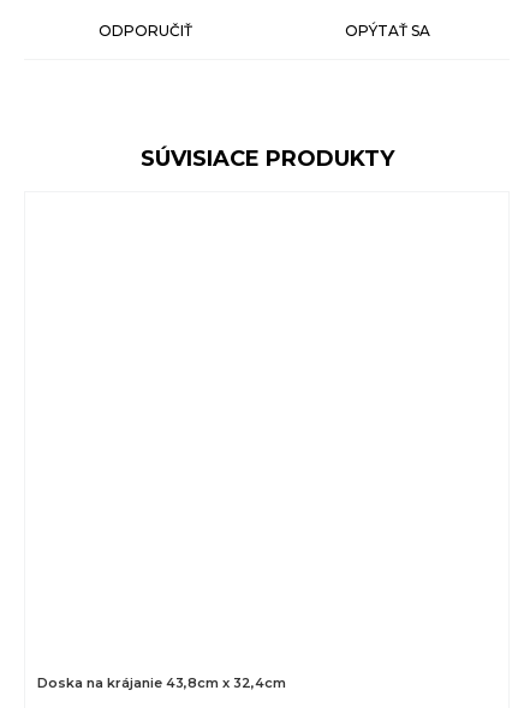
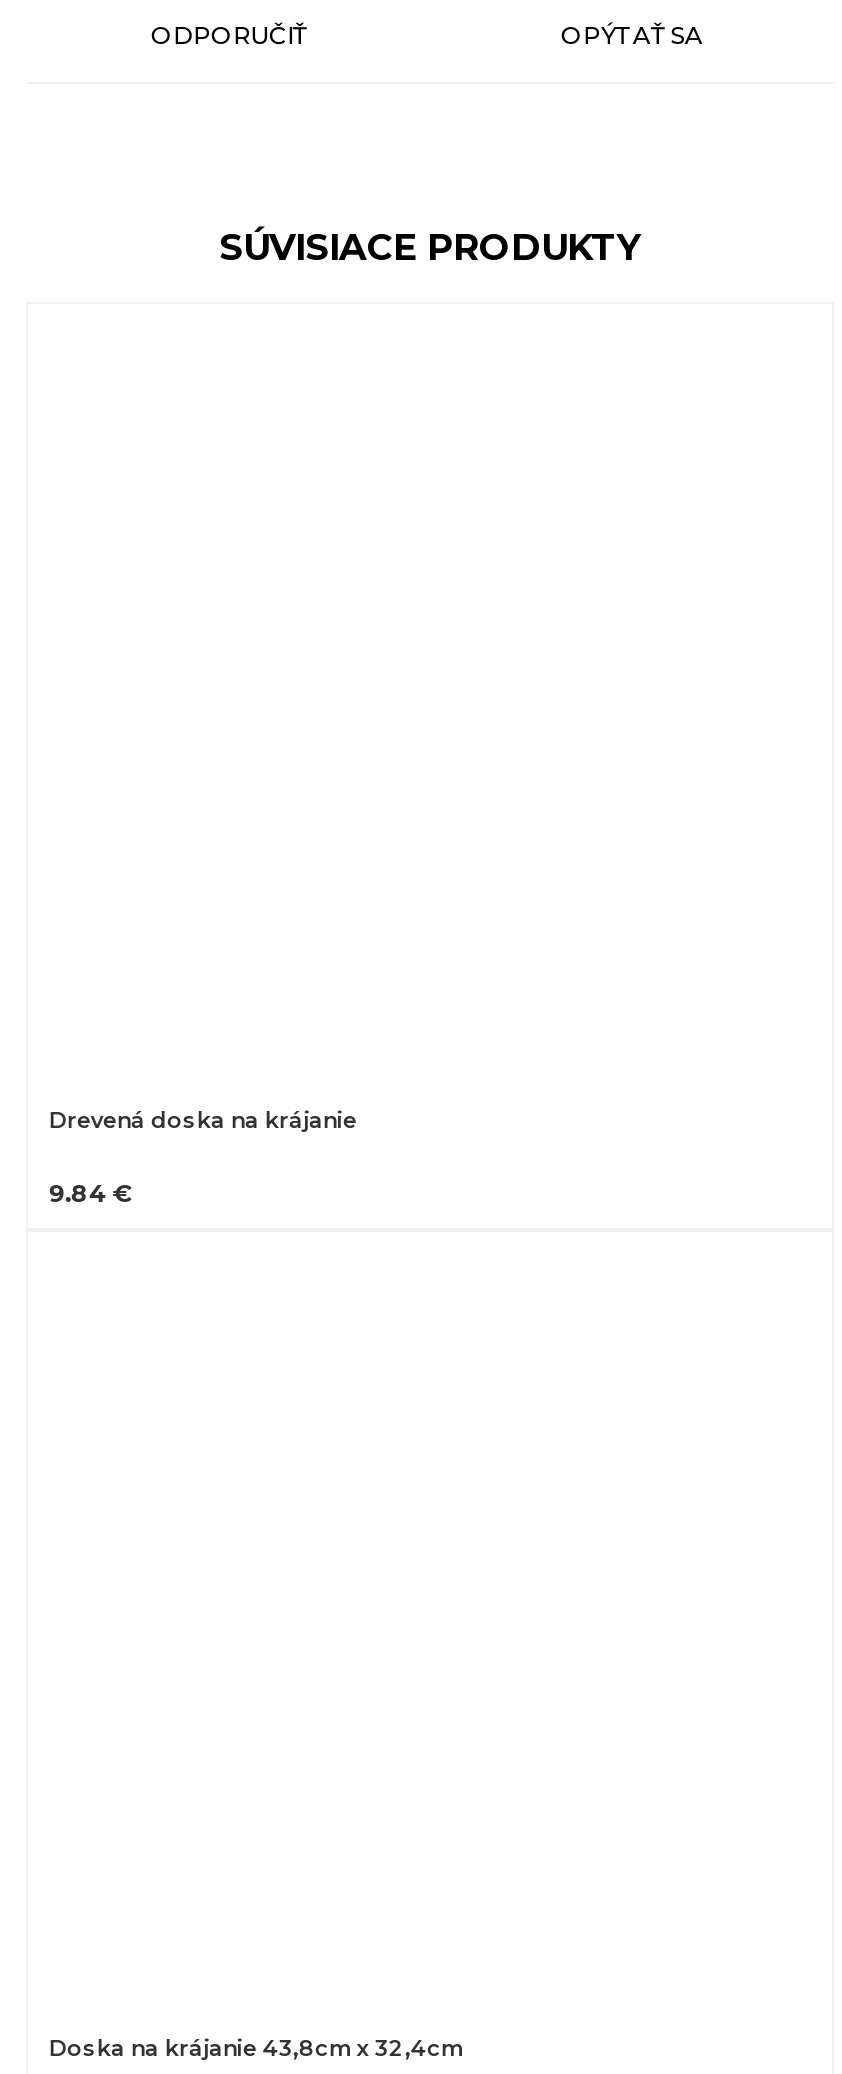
+ Drevená doska na krájanie
+ 9.84 €
